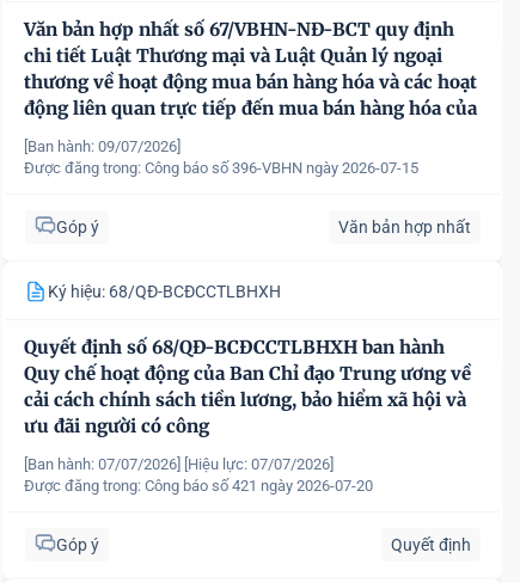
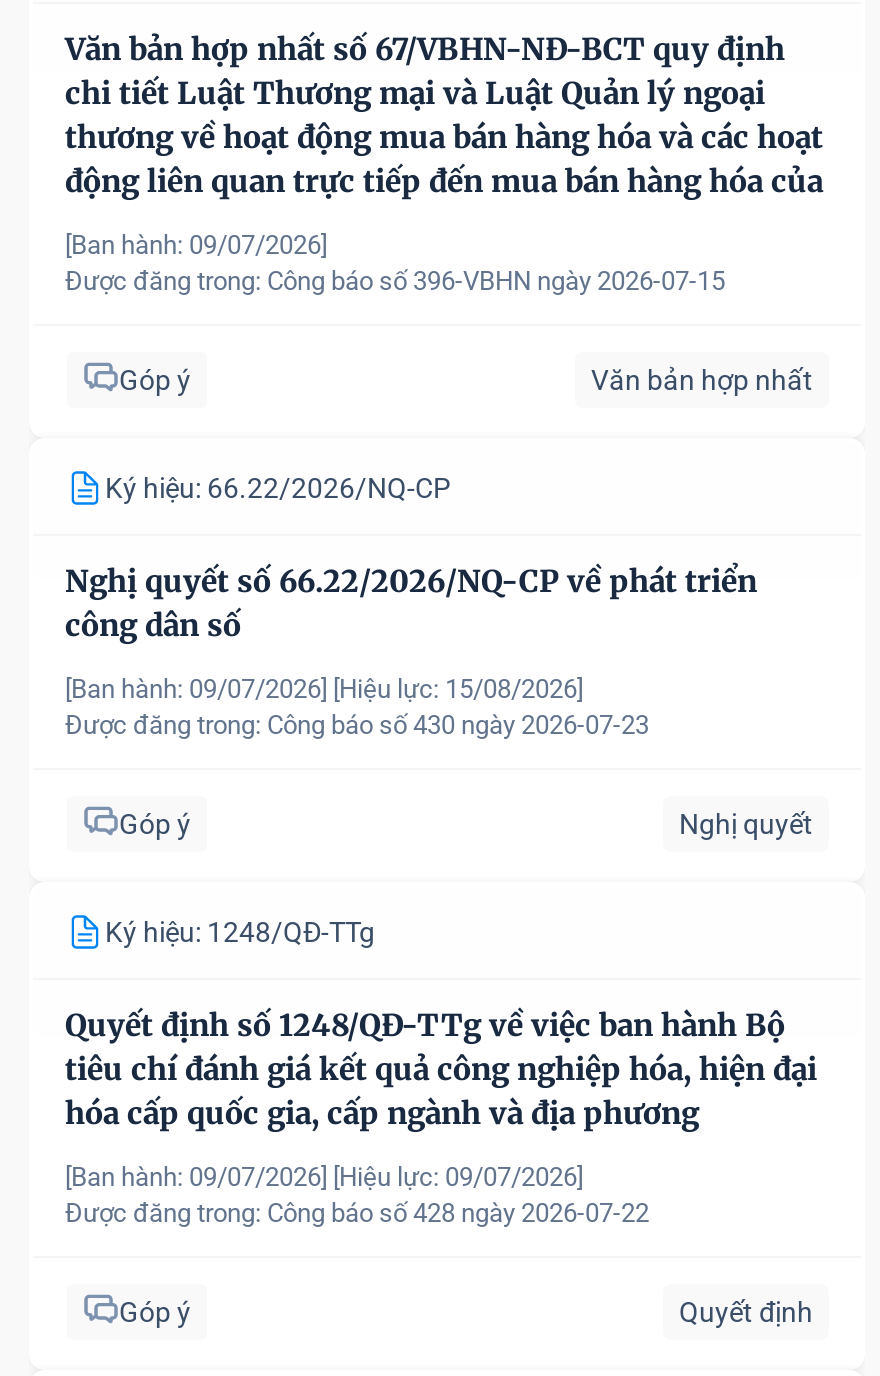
- Ký hiệu: 68/QĐ-BCĐCCTLBHXH
- Quyết định số 68/QĐ-BCĐCCTLBHXH ban hành
- Quy chế hoạt động của Ban Chỉ đạo Trung ương về
- cải cách chính sách tiền lương, bảo hiểm xã hội và
- ưu đãi người có công
- [Ban hành: 07/07/2026] [Hiệu lực: 07/07/2026]
- Được đăng trong: Công báo số 421 ngày 2026-07-20
+ Ký hiệu: 66.22/2026/NQ-CP
+ Nghị quyết số 66.22/2026/NQ-CP về phát triển
+ công dân số
+ [Ban hành: 09/07/2026] [Hiệu lực: 15/08/2026]
+ Được đăng trong: Công báo số 430 ngày 2026-07-23
+ Góp ý
+ Nghị quyết
+ Ký hiệu: 1248/QĐ-TTg
+ Quyết định số 1248/QĐ-TTg về việc ban hành Bộ
+ tiêu chí đánh giá kết quả công nghiệp hóa, hiện đại
+ hóa cấp quốc gia, cấp ngành và địa phương
+ [Ban hành: 09/07/2026] [Hiệu lực: 09/07/2026]
+ Được đăng trong: Công báo số 428 ngày 2026-07-22
